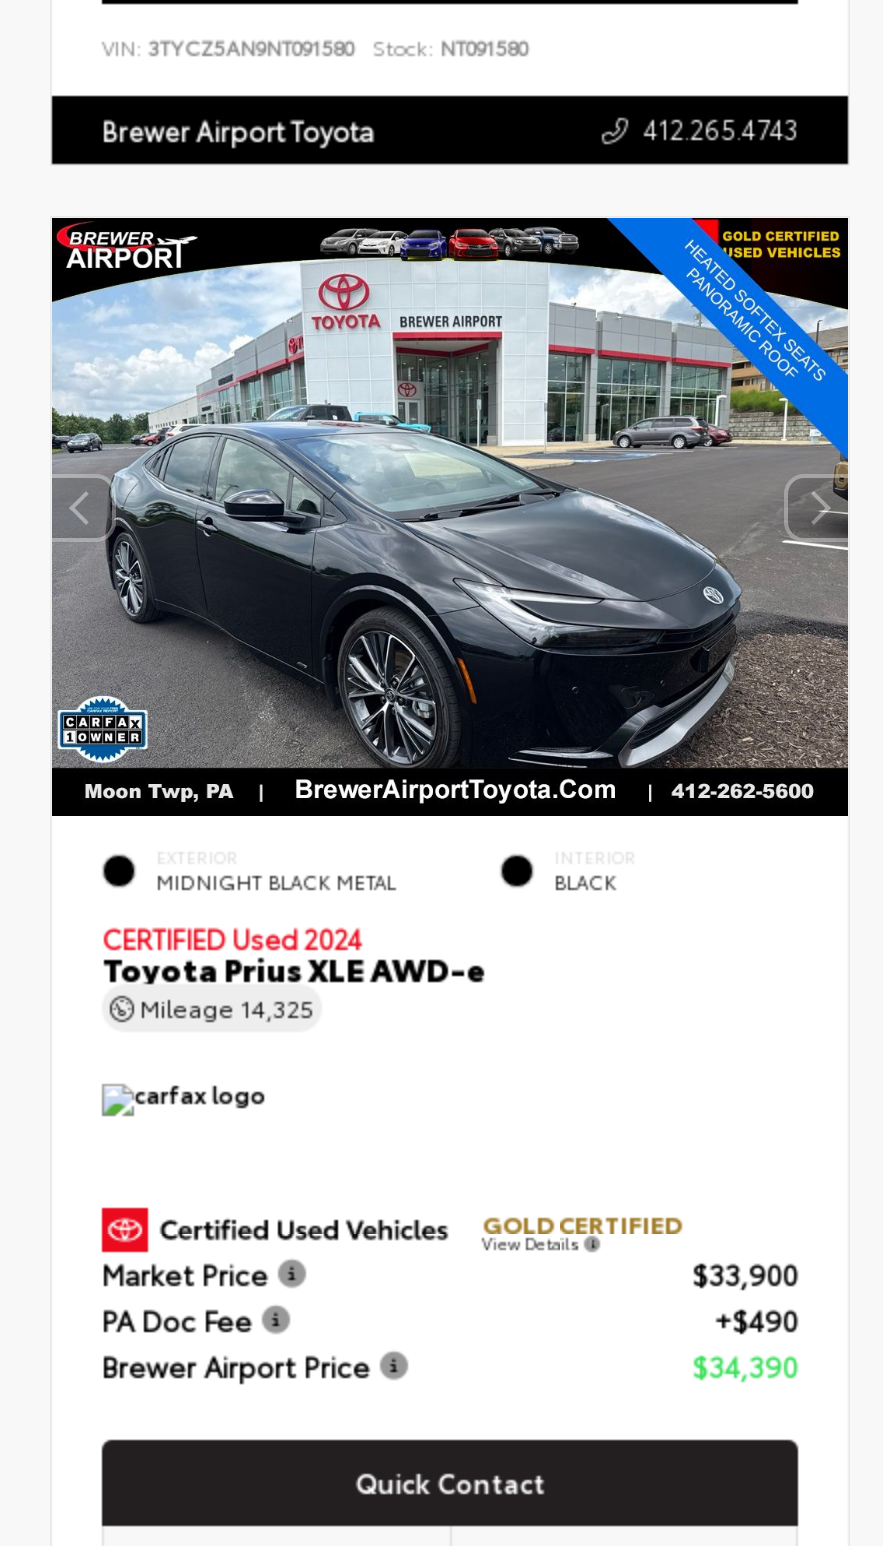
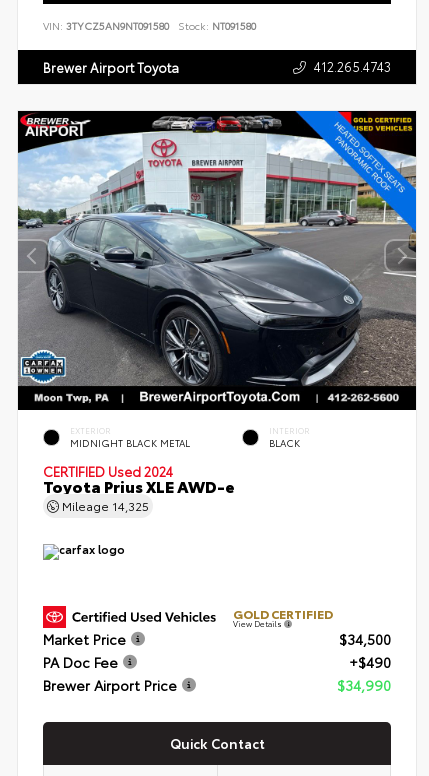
- $33,900
+ $34,500

- $34,390
+ $34,990
